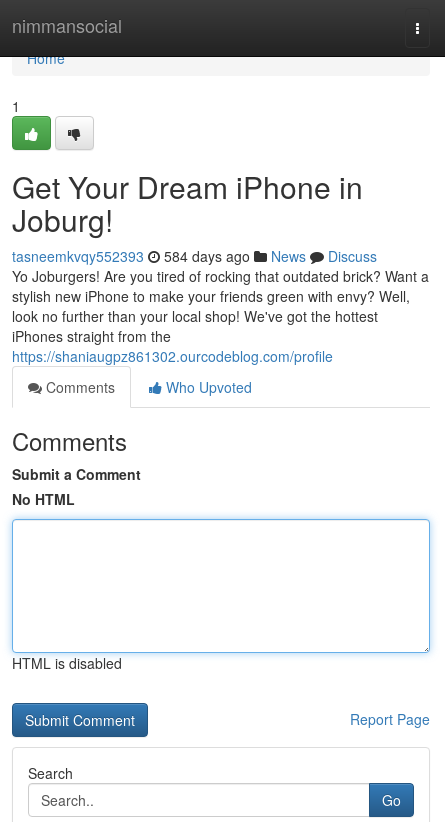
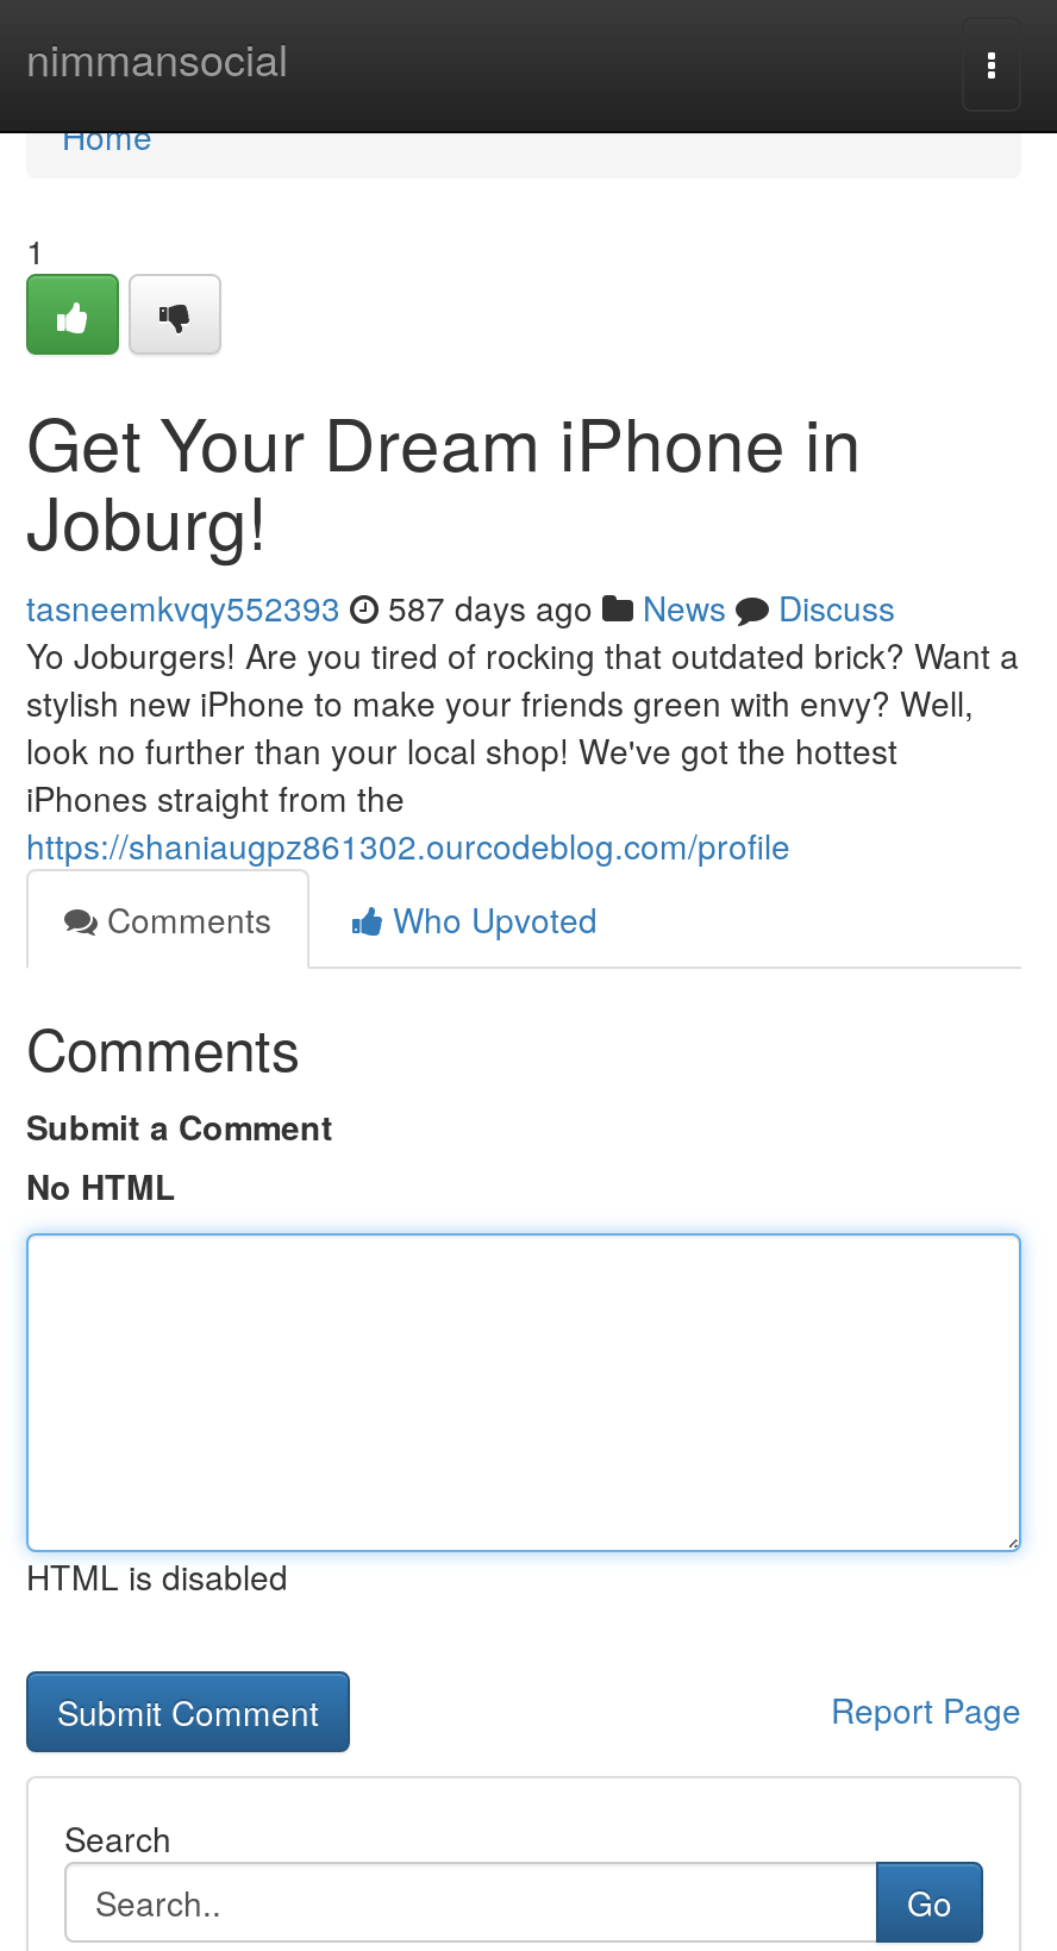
- tasneemkvqy552393 584 days ago News Discuss
+ tasneemkvqy552393 587 days ago News Discuss
